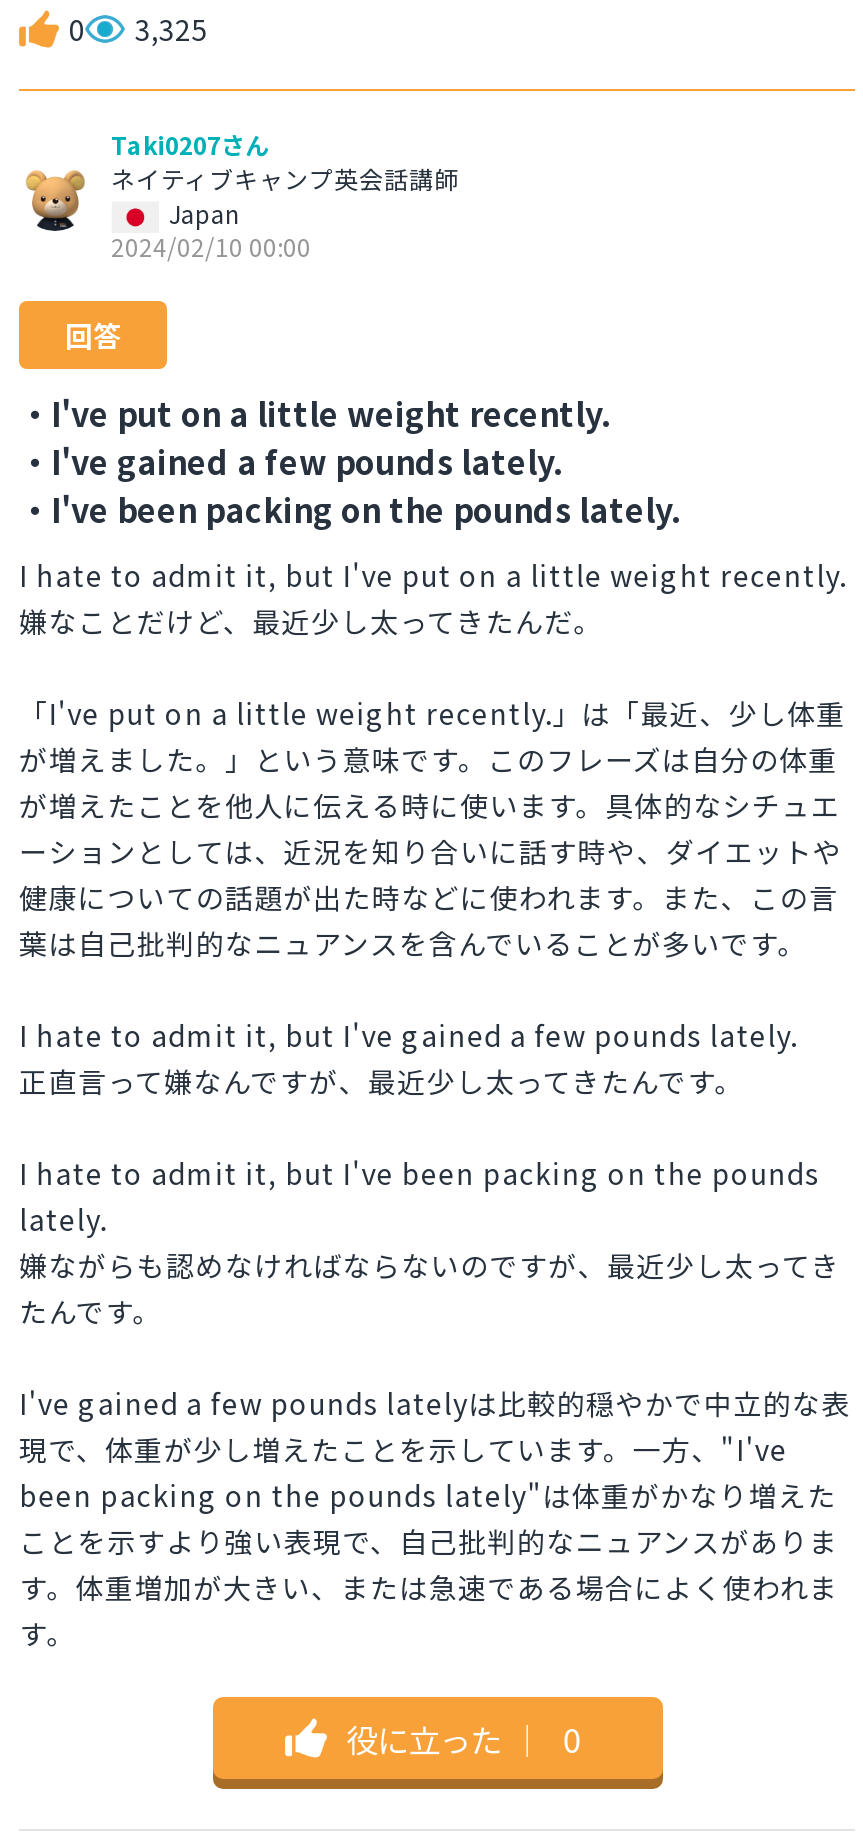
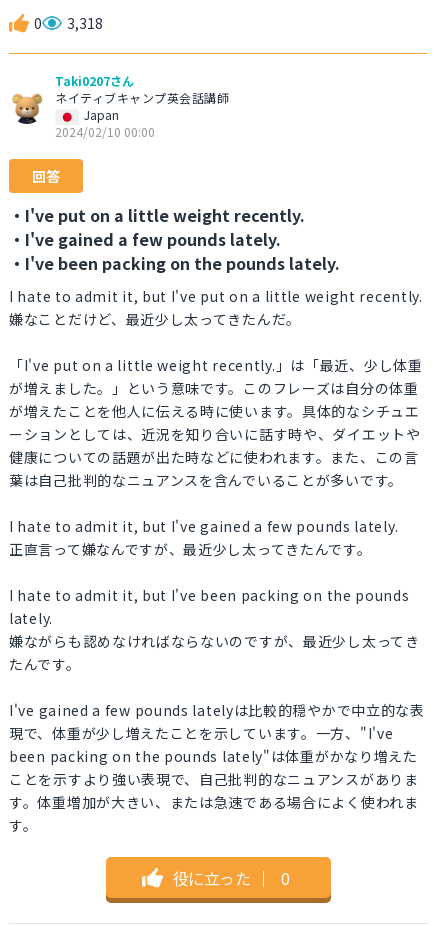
- 0 3,325
+ 0 3,318
